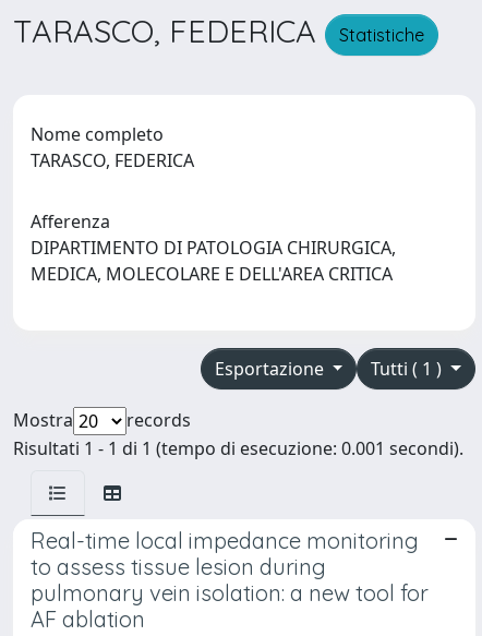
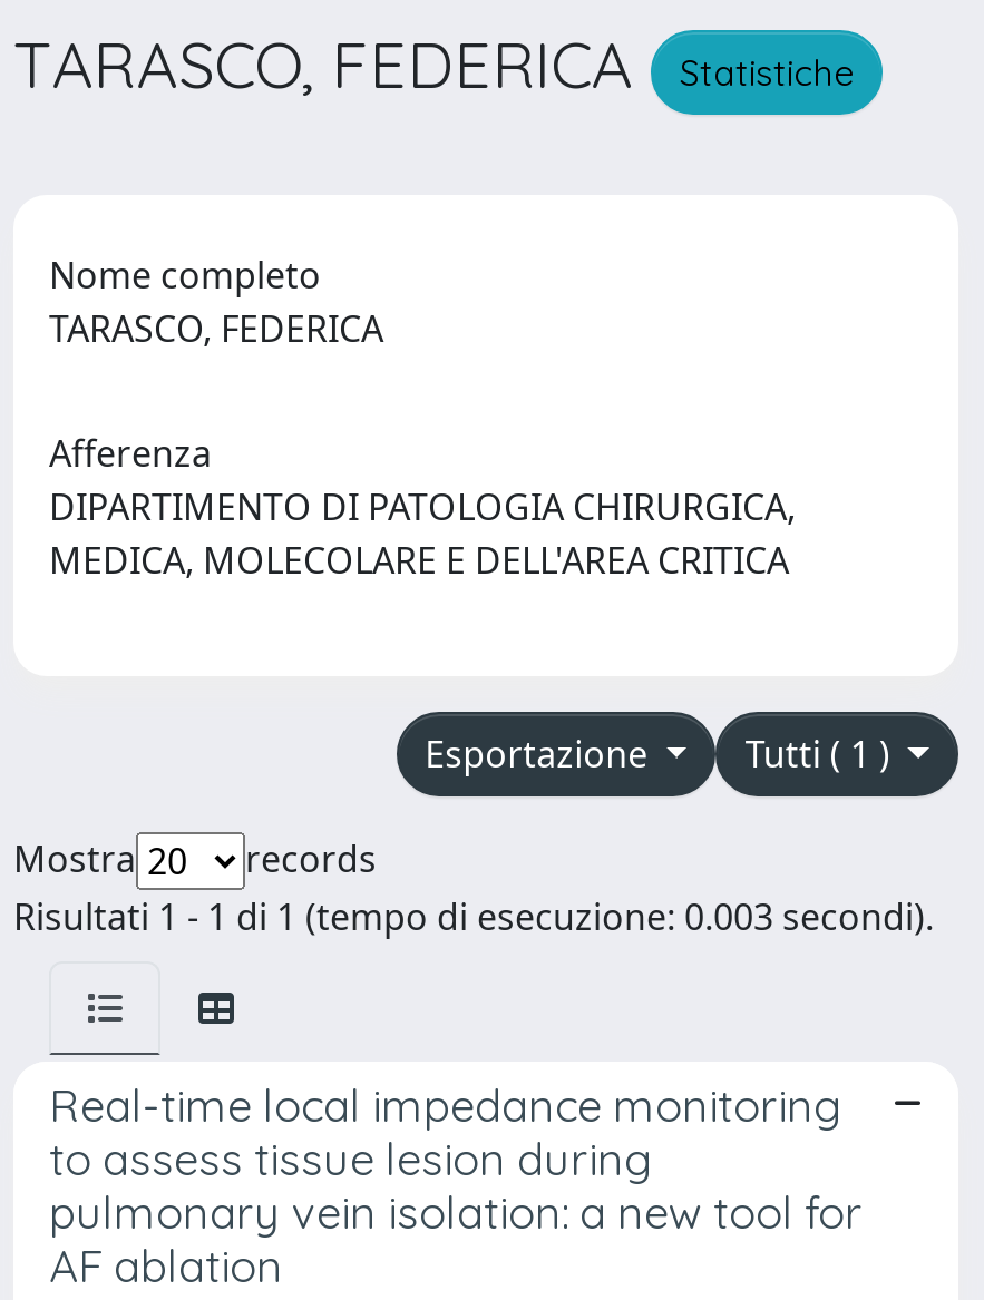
- Risultati 1 - 1 di 1 (tempo di esecuzione: 0.001 secondi).
+ Risultati 1 - 1 di 1 (tempo di esecuzione: 0.003 secondi).
